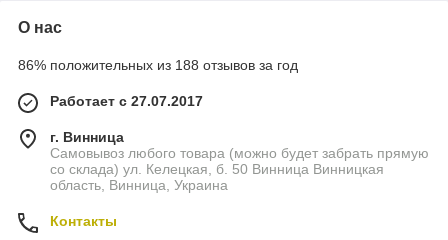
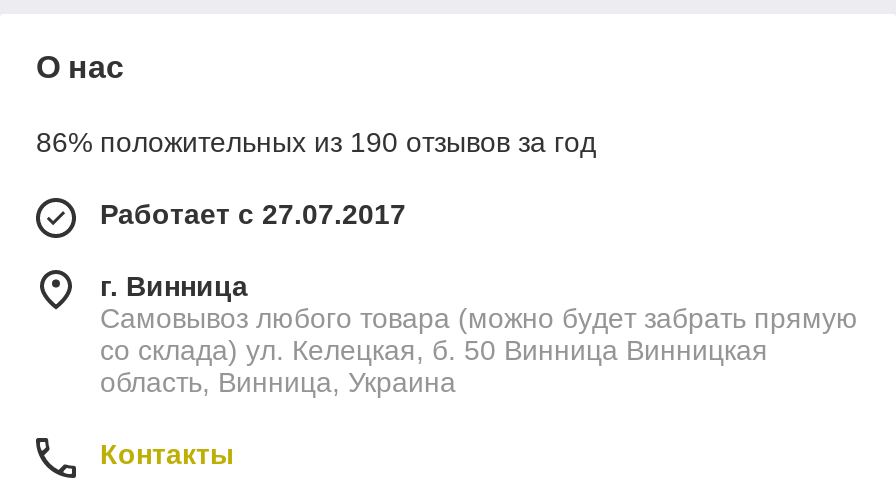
- 86% положительных из 188 отзывов за год
+ 86% положительных из 190 отзывов за год
